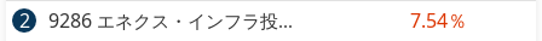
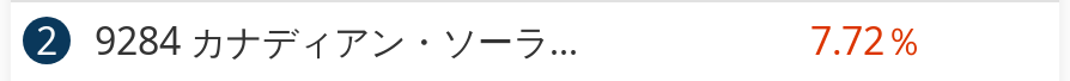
- 9286エネクス・インフラ投...
- 7.54％
+ 9284カナディアン・ソーラ...
+ 7.72％
